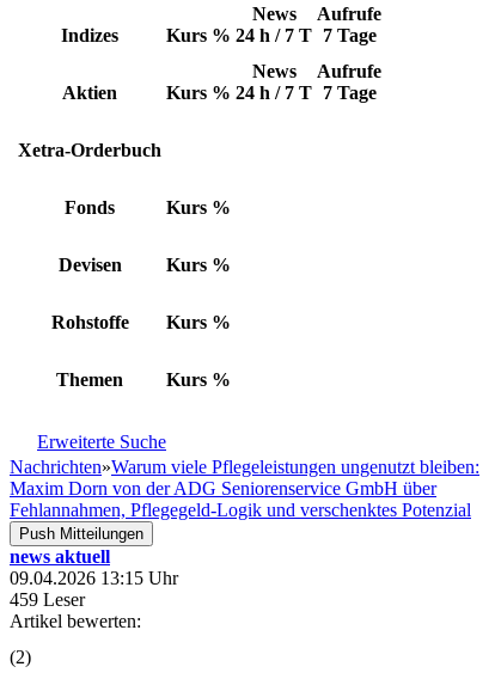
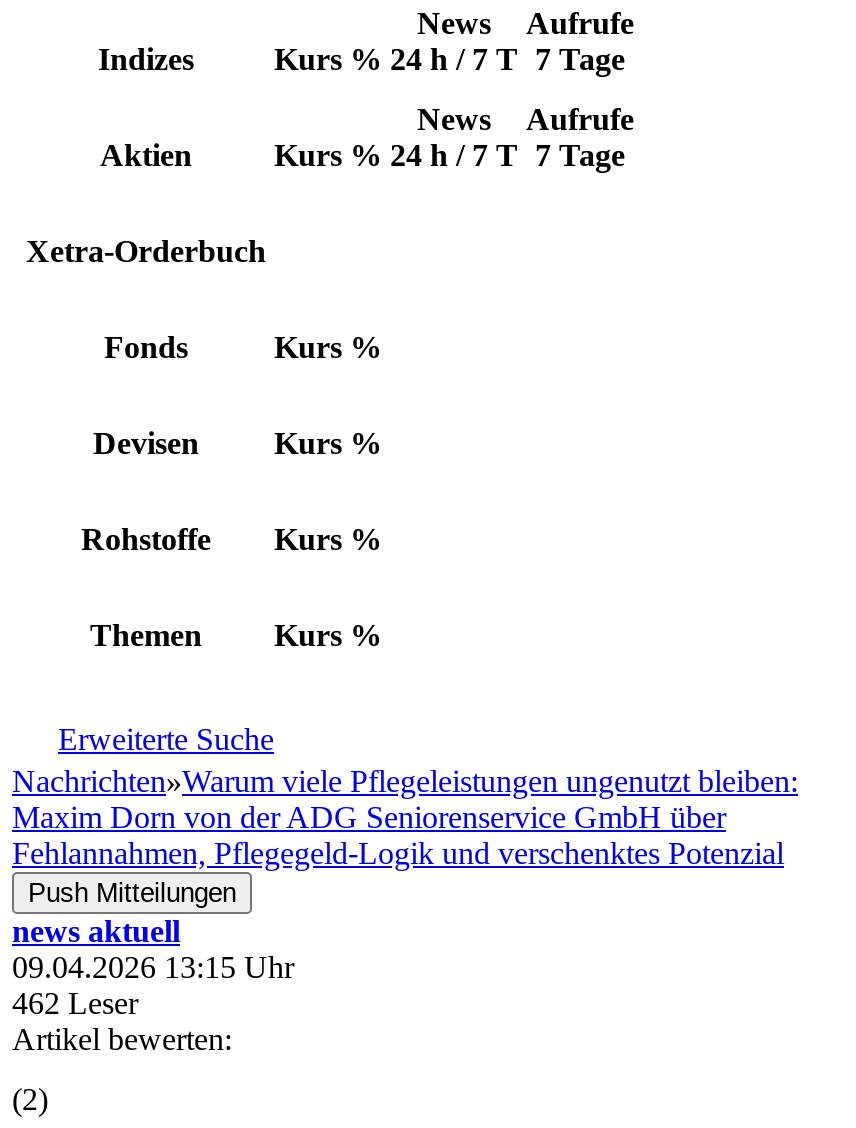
- 459 Leser
+ 462 Leser
